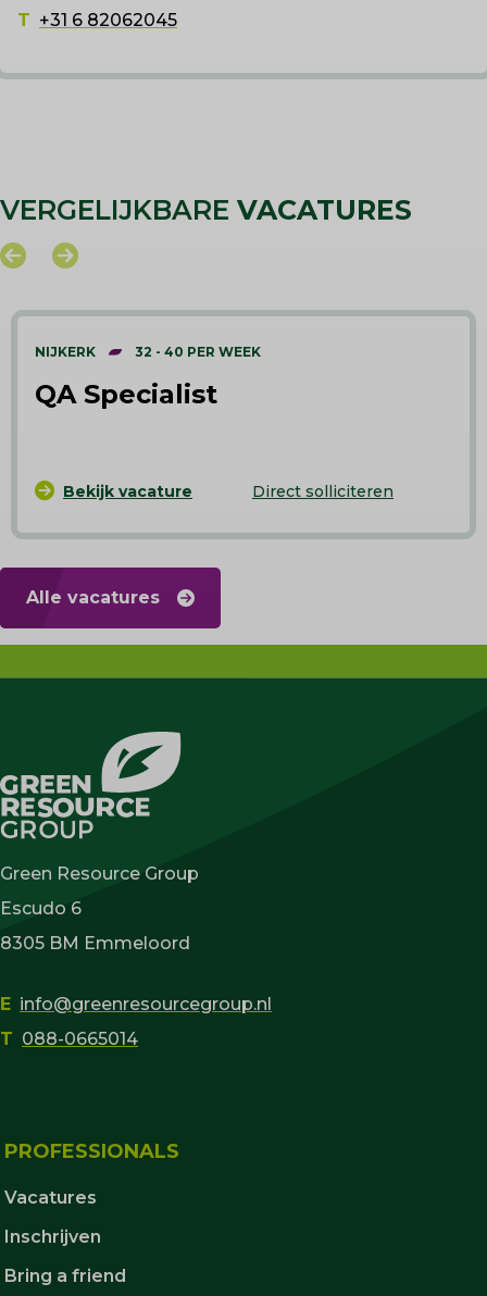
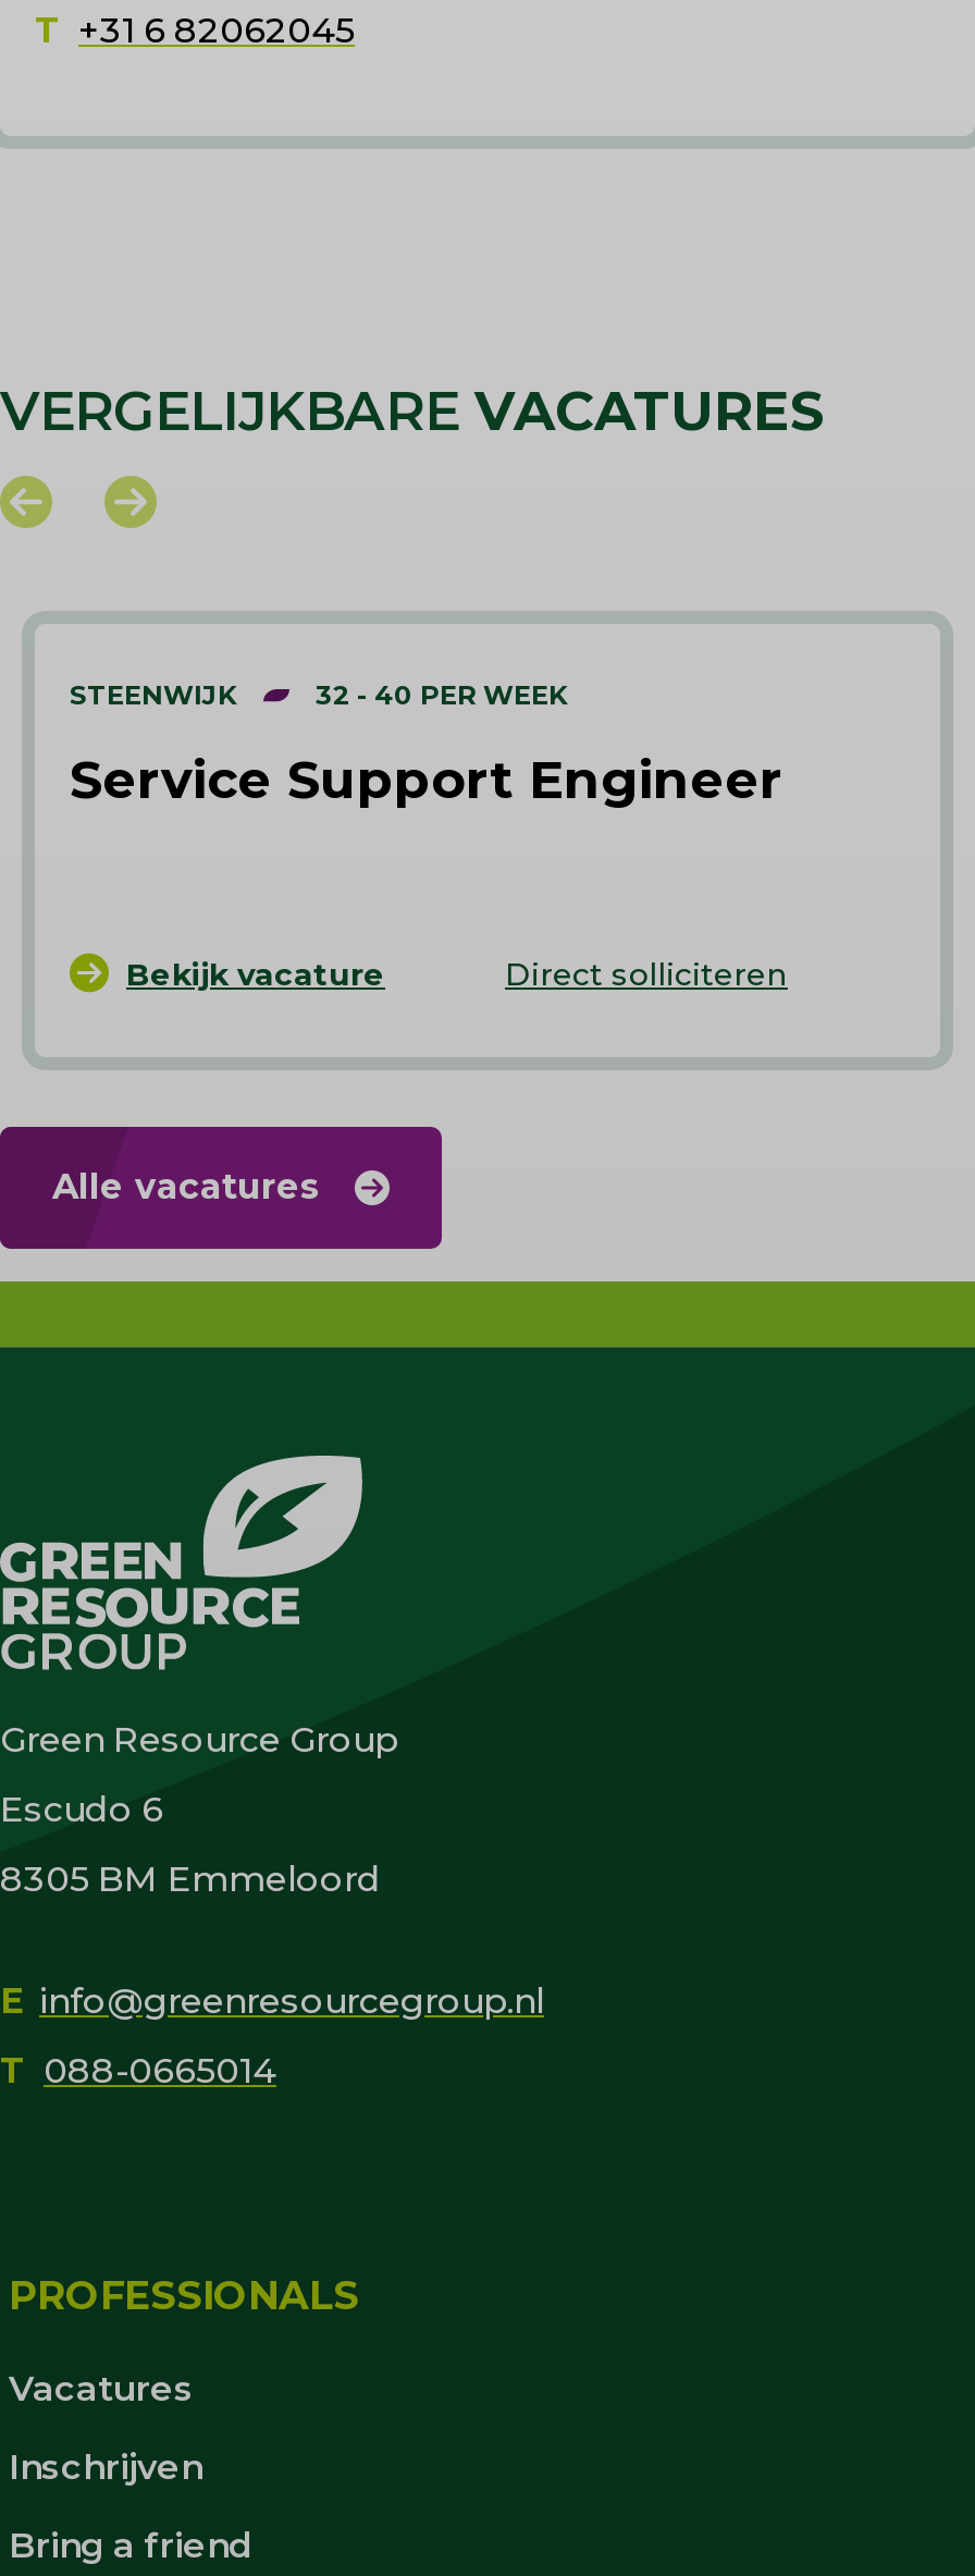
- NIJKERK
+ STEENWIJK

- QA Specialist
+ Service Support Engineer
